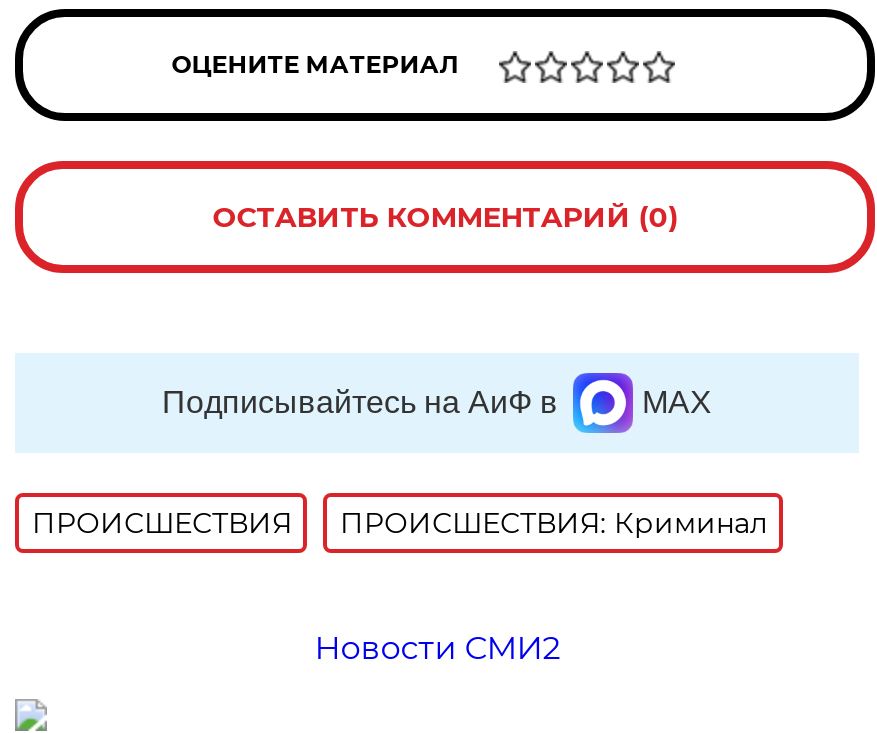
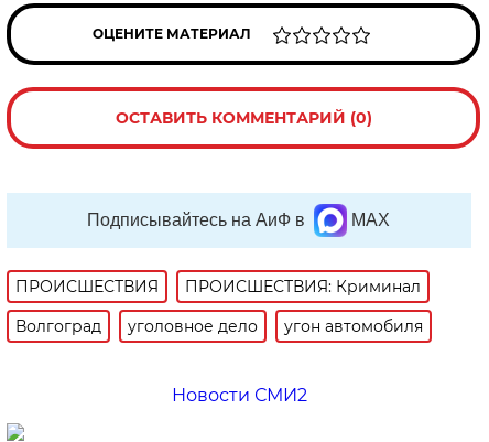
+ Волгоград
+ уголовное дело
+ угон автомобиля
